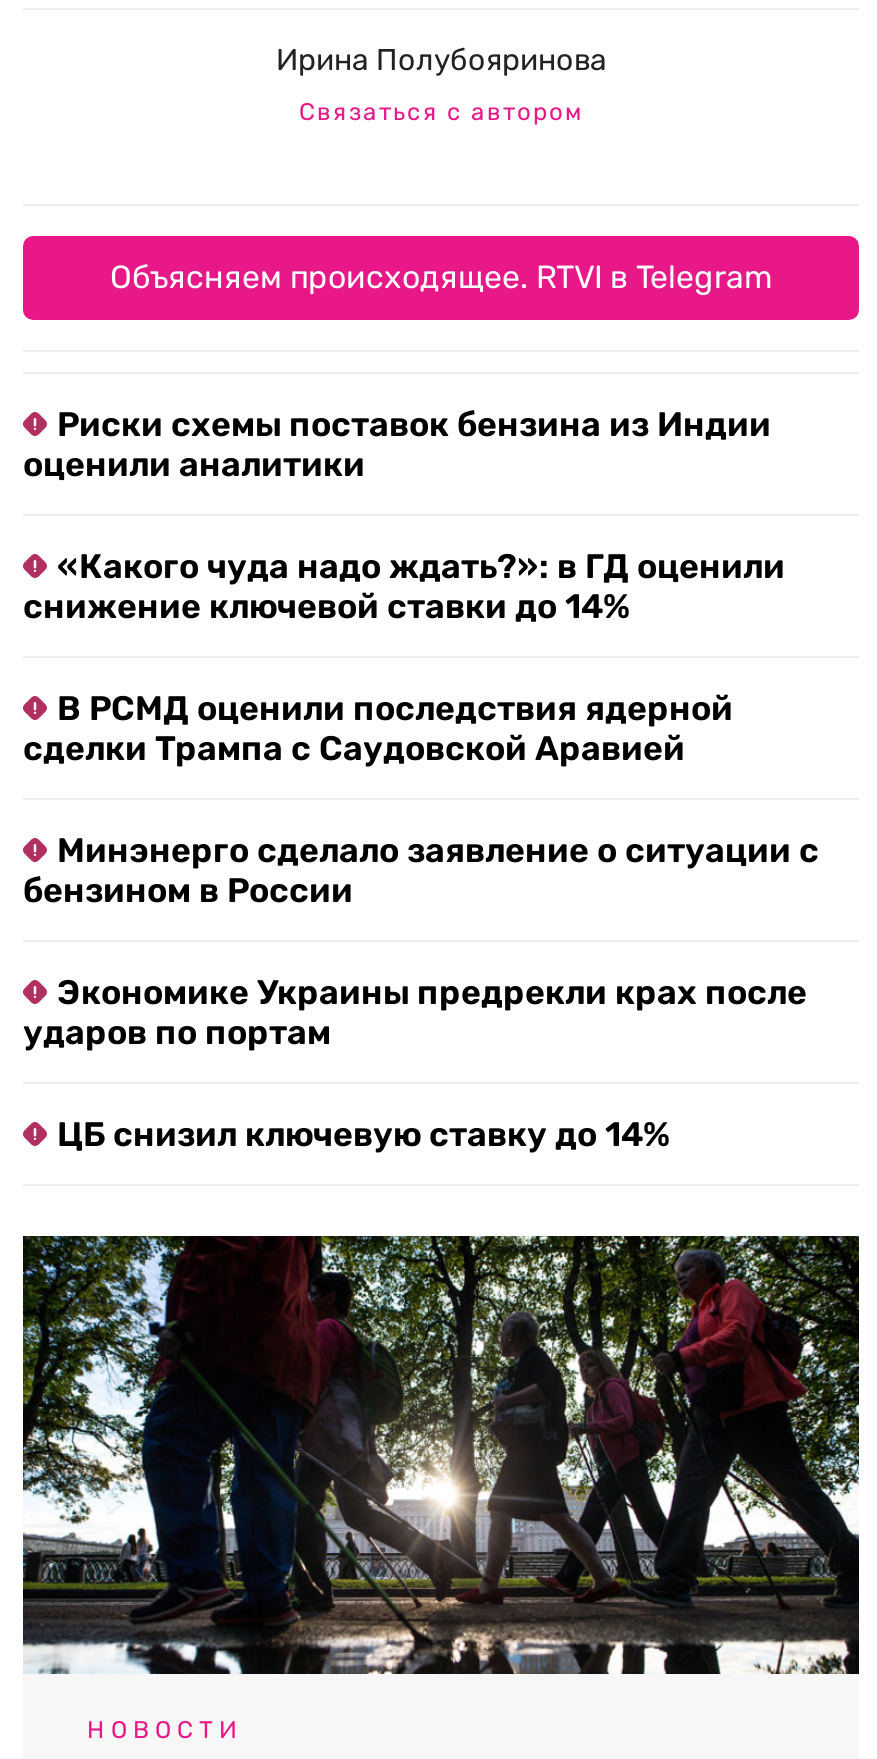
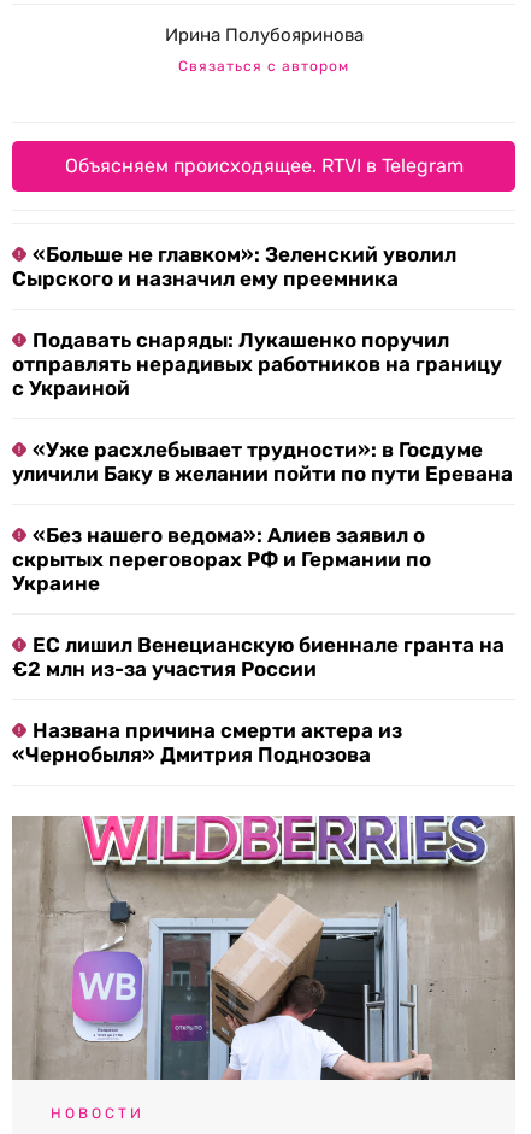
- Риски схемы поставок бензина из Индии
- оценили аналитики
+ «Больше не главком»: Зеленский уволил
+ Сырского и назначил ему преемника

- «Какого чуда надо ждать?»: в ГД оценили
- снижение ключевой ставки до 14%
+ Подавать снаряды: Лукашенко поручил
+ отправлять нерадивых работников на границу
+ с Украиной

- В РСМД оценили последствия ядерной
- сделки Трампа с Саудовской Аравией
+ «Уже расхлебывает трудности»: в Госдуме
+ уличили Баку в желании пойти по пути Еревана

- Минэнерго сделало заявление о ситуации с
- бензином в России
+ «Без нашего ведома»: Алиев заявил о
+ скрытых переговорах РФ и Германии по
+ Украине

- Экономике Украины предрекли крах после
- ударов по портам
+ ЕС лишил Венецианскую биеннале гранта на
+ €2 млн из-за участия России

- ЦБ снизил ключевую ставку до 14%
+ Названа причина смерти актера из
+ «Чернобыля» Дмитрия Поднозова

- [image]
+ [image]
